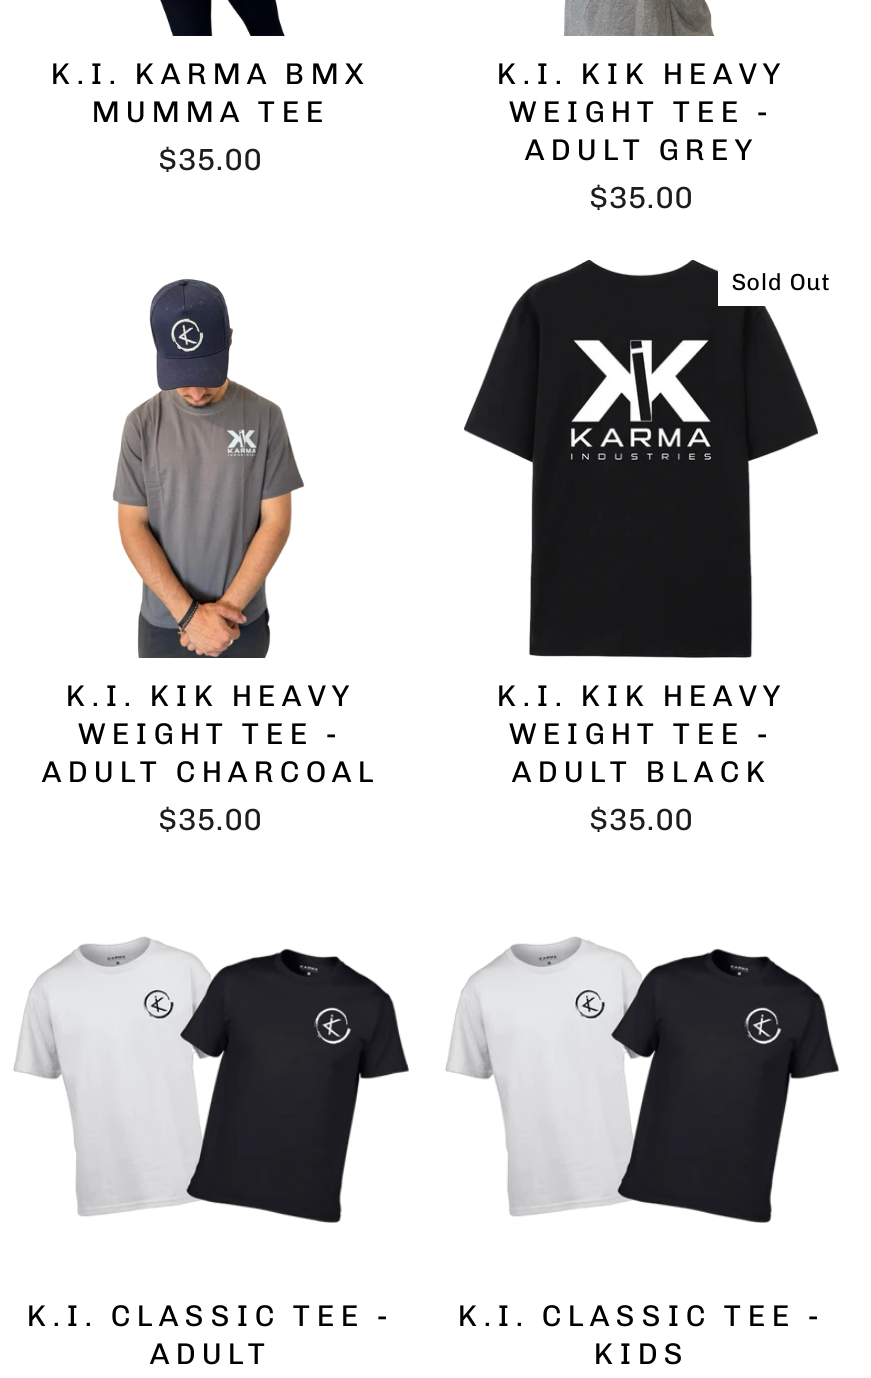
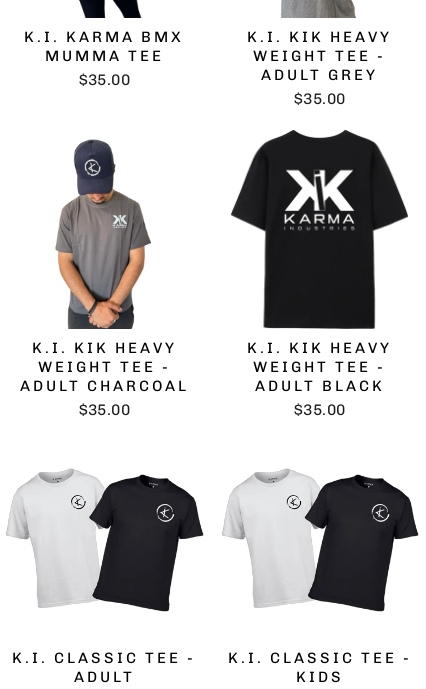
- Sold Out
